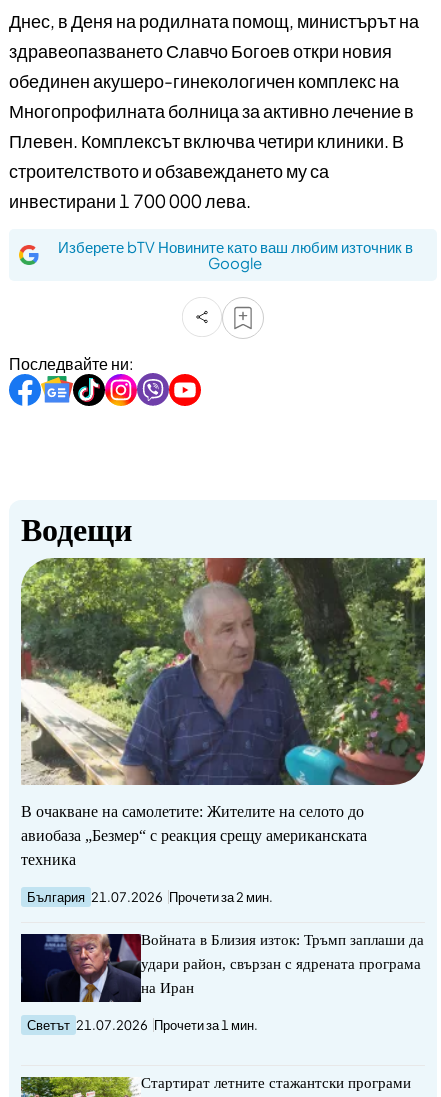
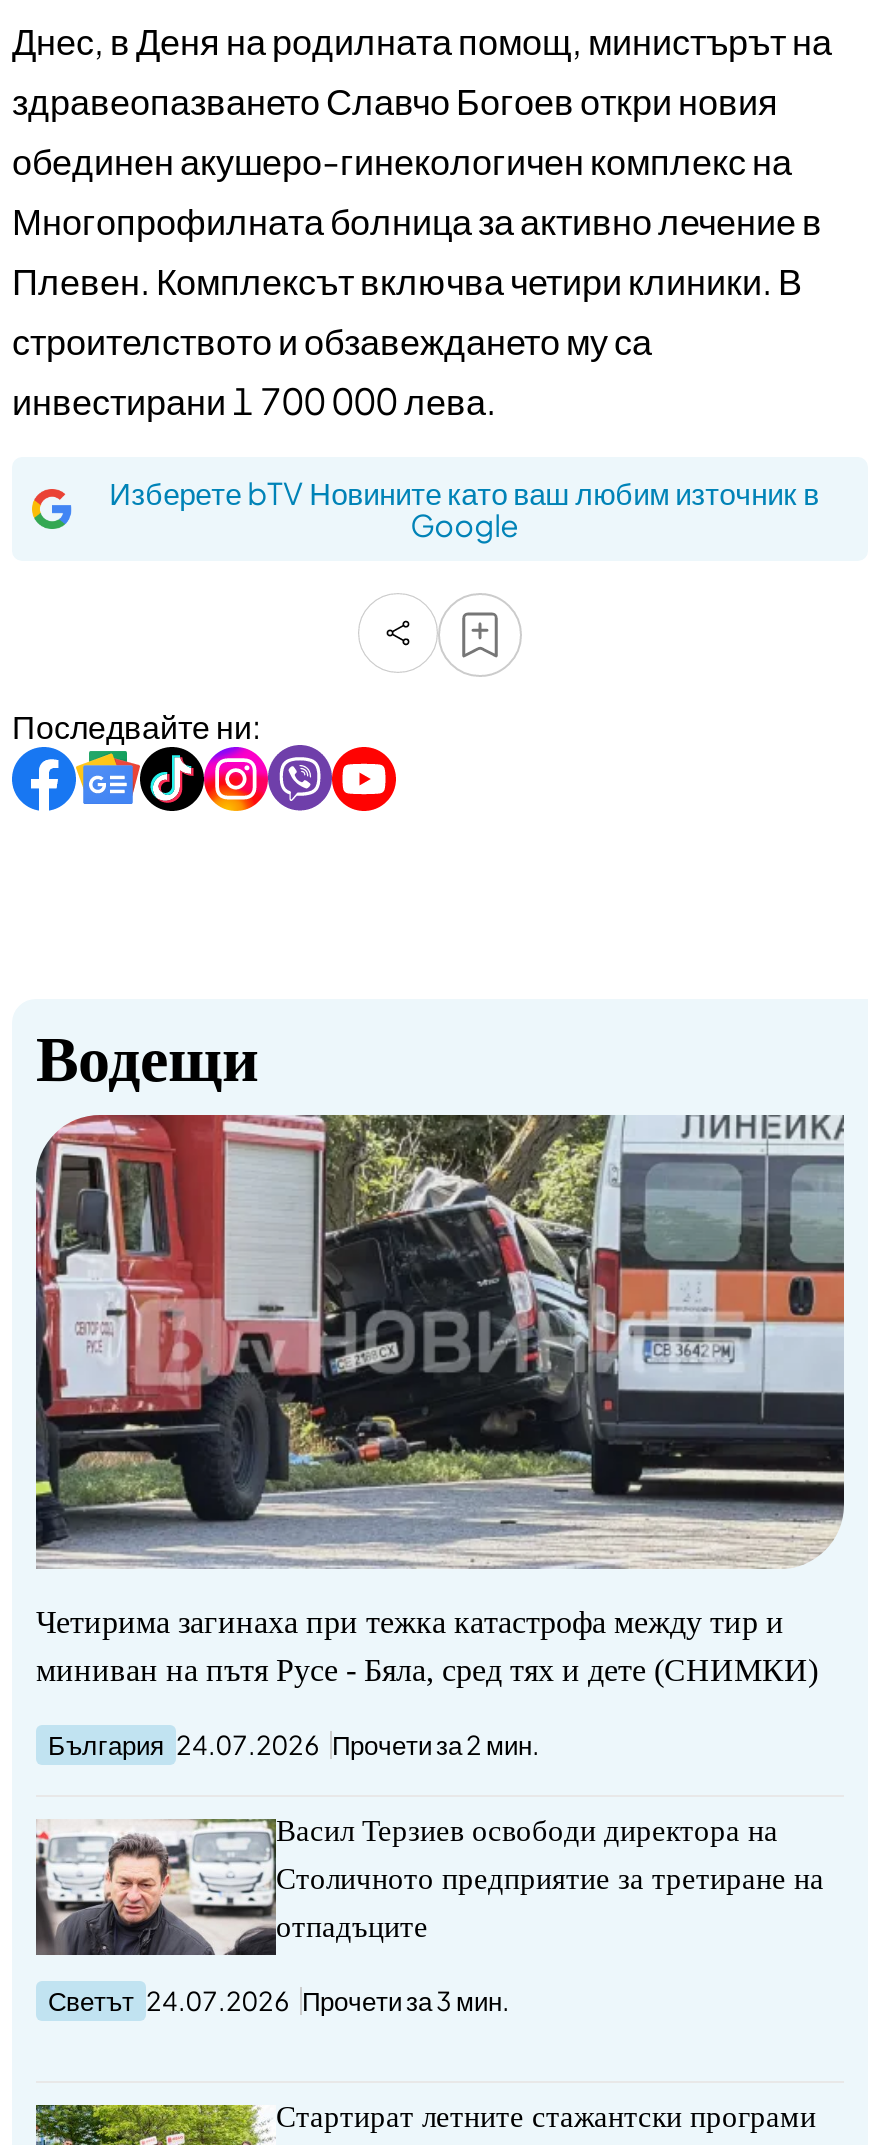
- [image]
- В очакване на самолетите: Жителите на селото до
- авиобаза „Безмер“ с реакция срещу американската
- техника
+ [image]
+ Четирима загинаха при тежка катастрофа между тир и
+ миниван на пътя Русе - Бяла, сред тях и дете (СНИМКИ)

- България 21.07.2026 Прочети за 2 мин.
+ България 24.07.2026 Прочети за 2 мин.

- [image]
- Войната в Близия изток: Тръмп заплаши да
+ [image]
+ Васил Терзиев освободи директора на

- удари район, свързан с ядрената програма
+ Столичното предприятие за третиране на

- на Иран
+ отпадъците

- Светът 21.07.2026 Прочети за 1 мин.
+ Светът 24.07.2026 Прочети за 3 мин.
